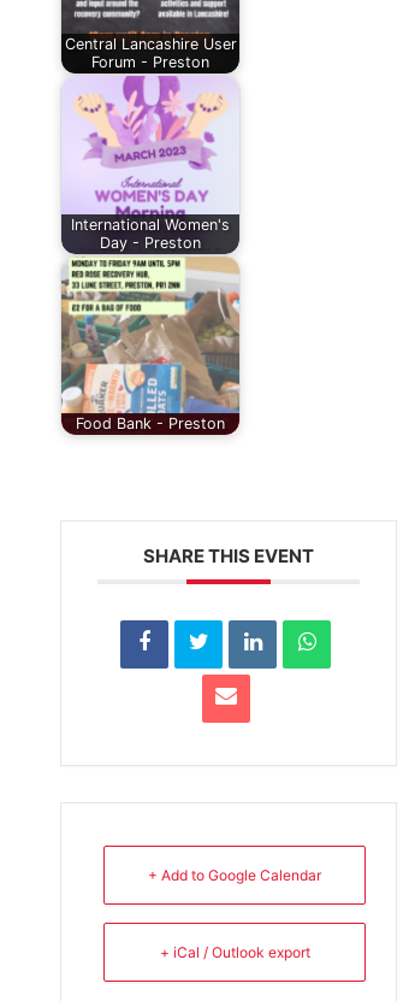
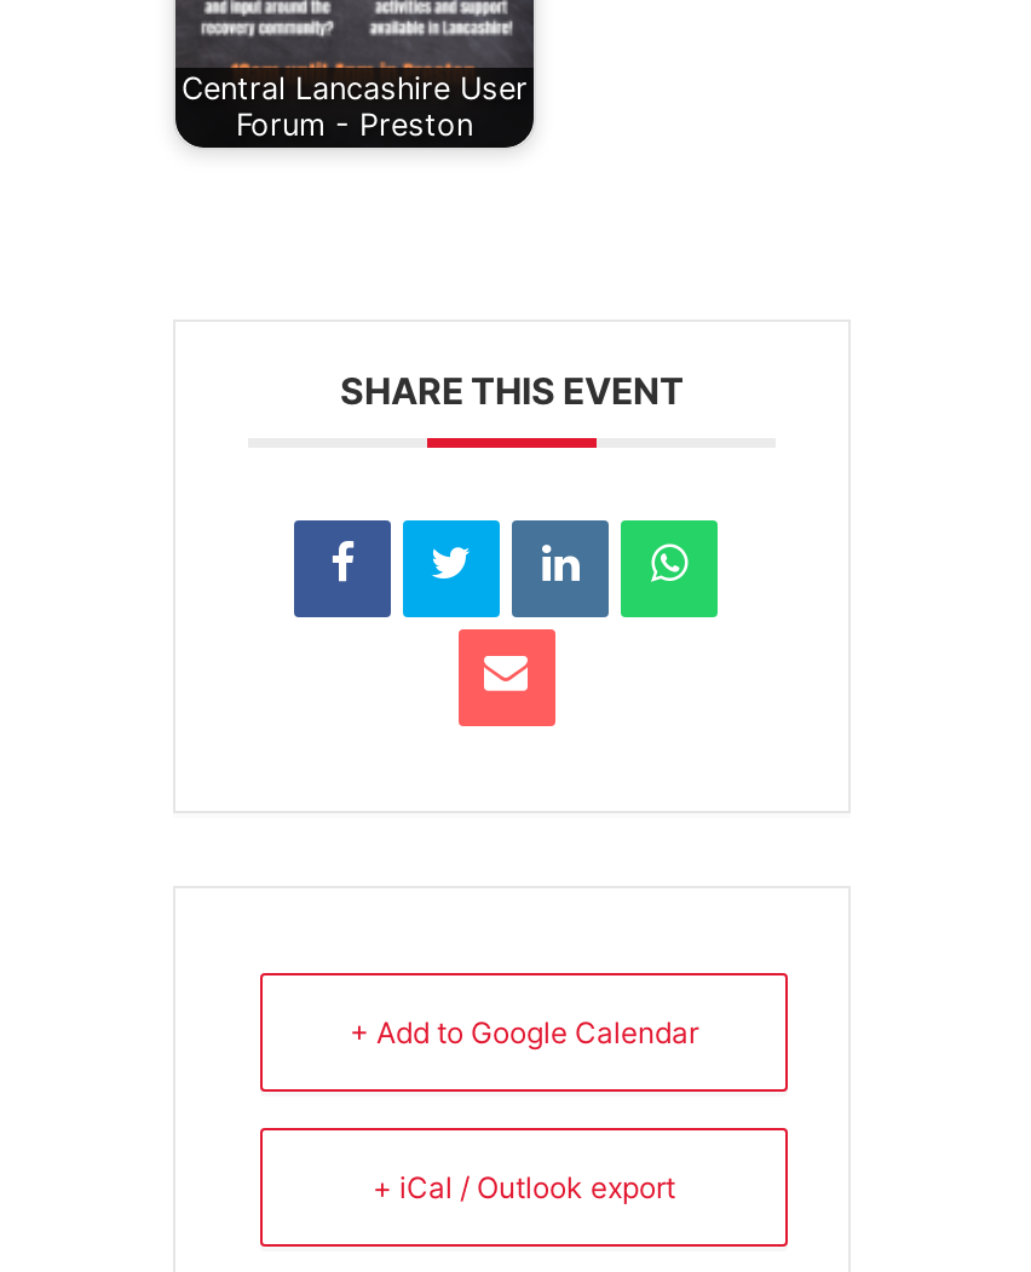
- [image]
- International Women's
- Day - Preston

- [image]
- Food Bank - Preston
